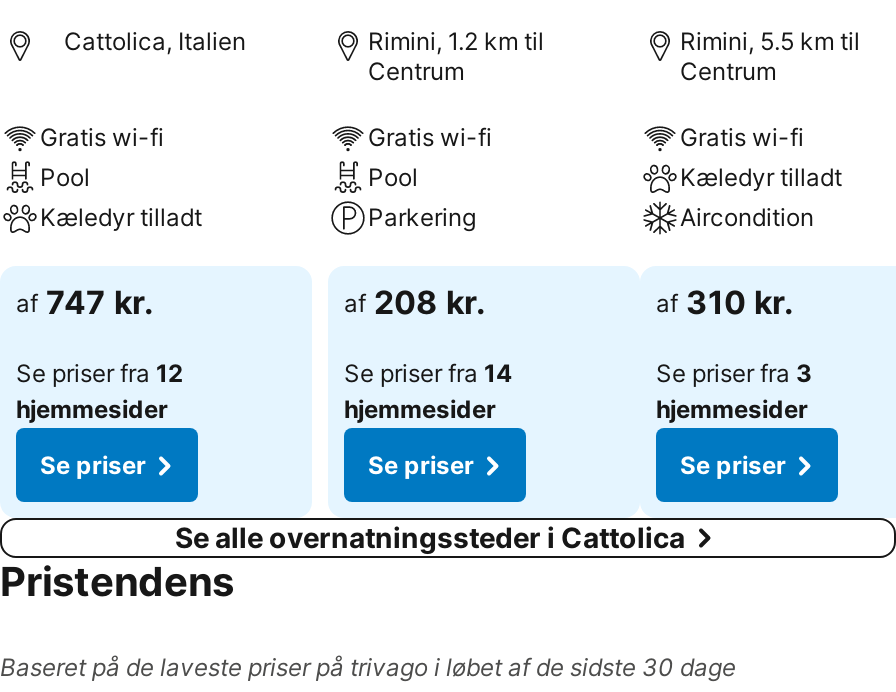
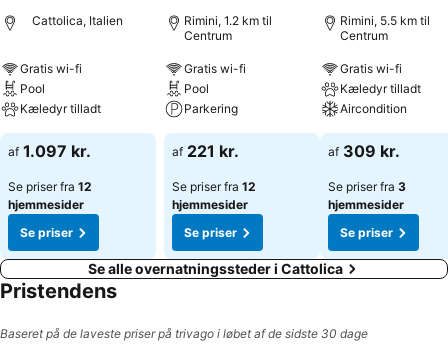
- af 747 kr.
+ af 1.097 kr.

- af 208 kr.
+ af 221 kr.

- af 310 kr.
+ af 309 kr.

- Se priser fra 14
+ Se priser fra 12
